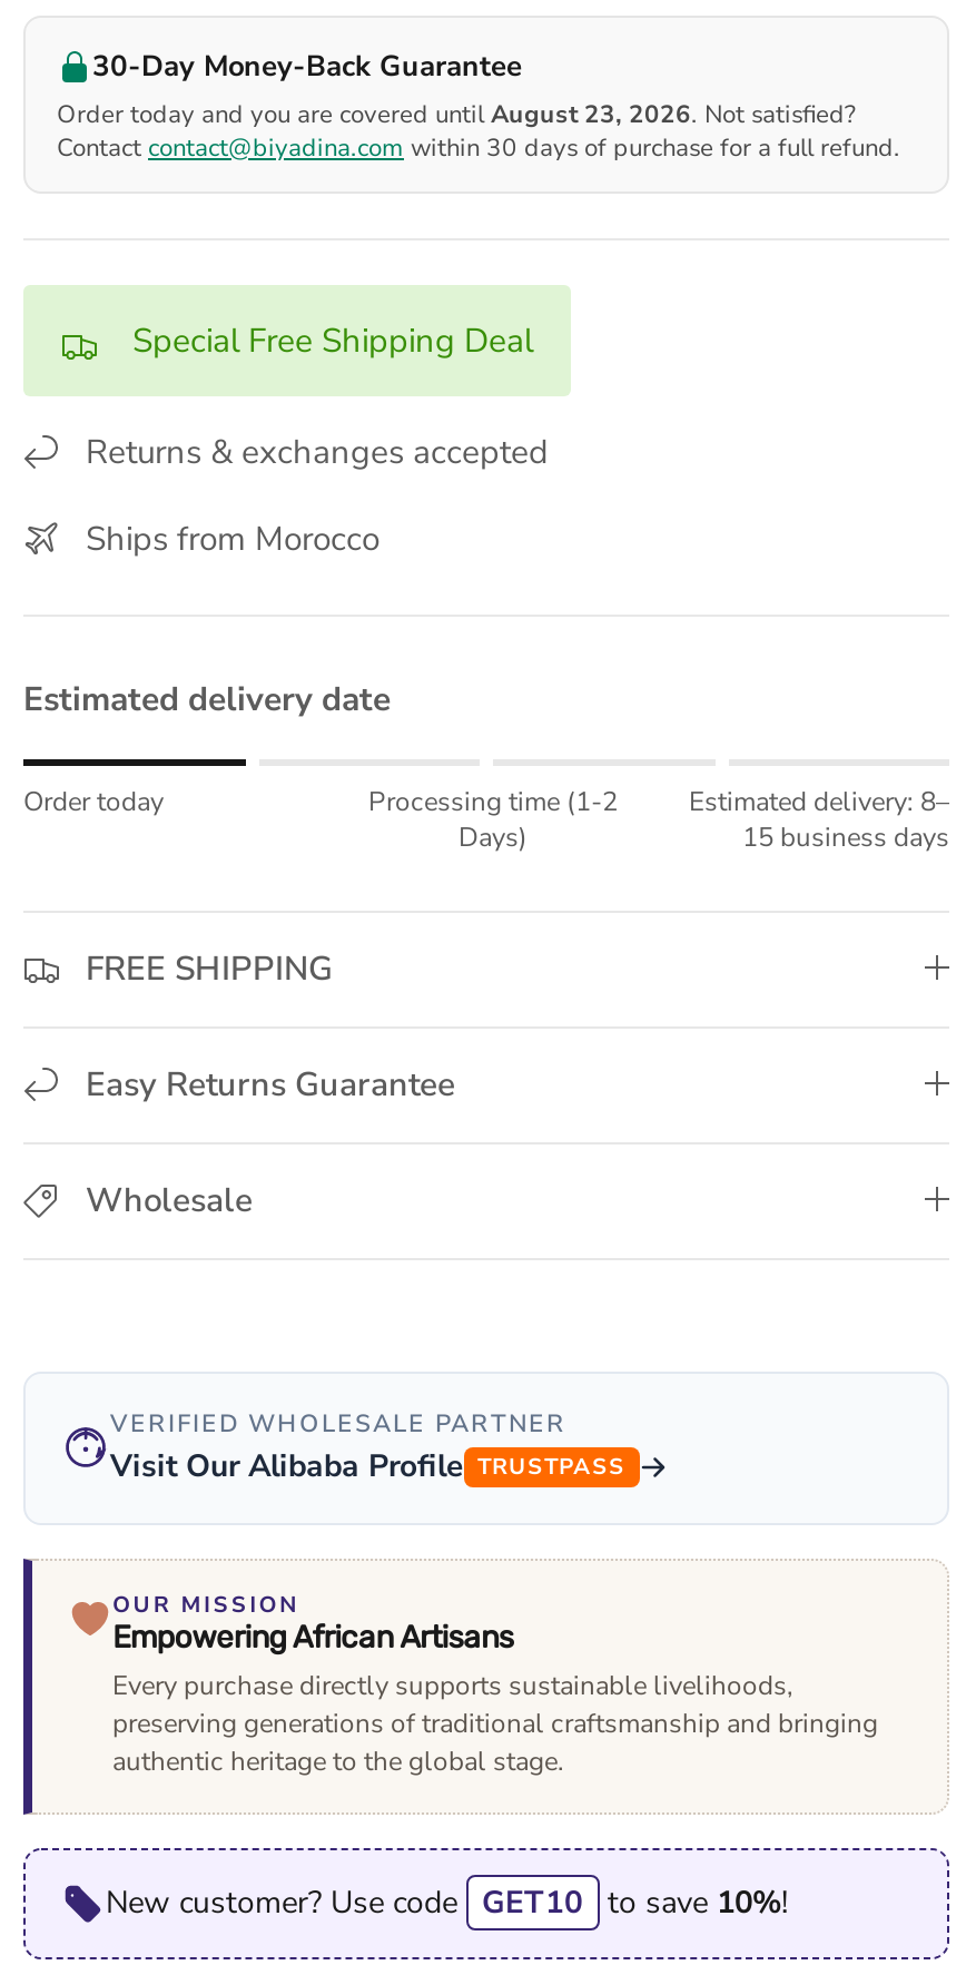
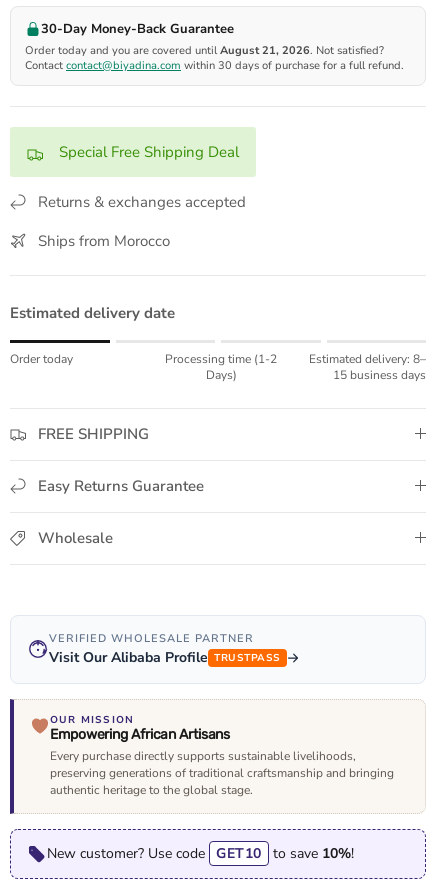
- Order today and you are covered untilAugust 23, 2026. Not satisfied?
+ Order today and you are covered untilAugust 21, 2026. Not satisfied?
